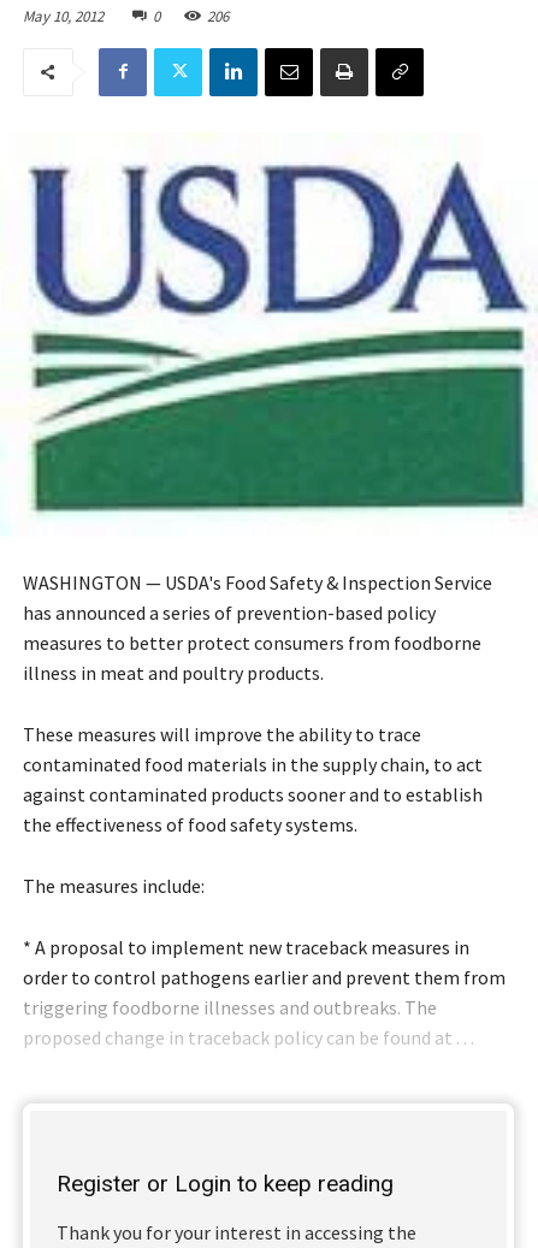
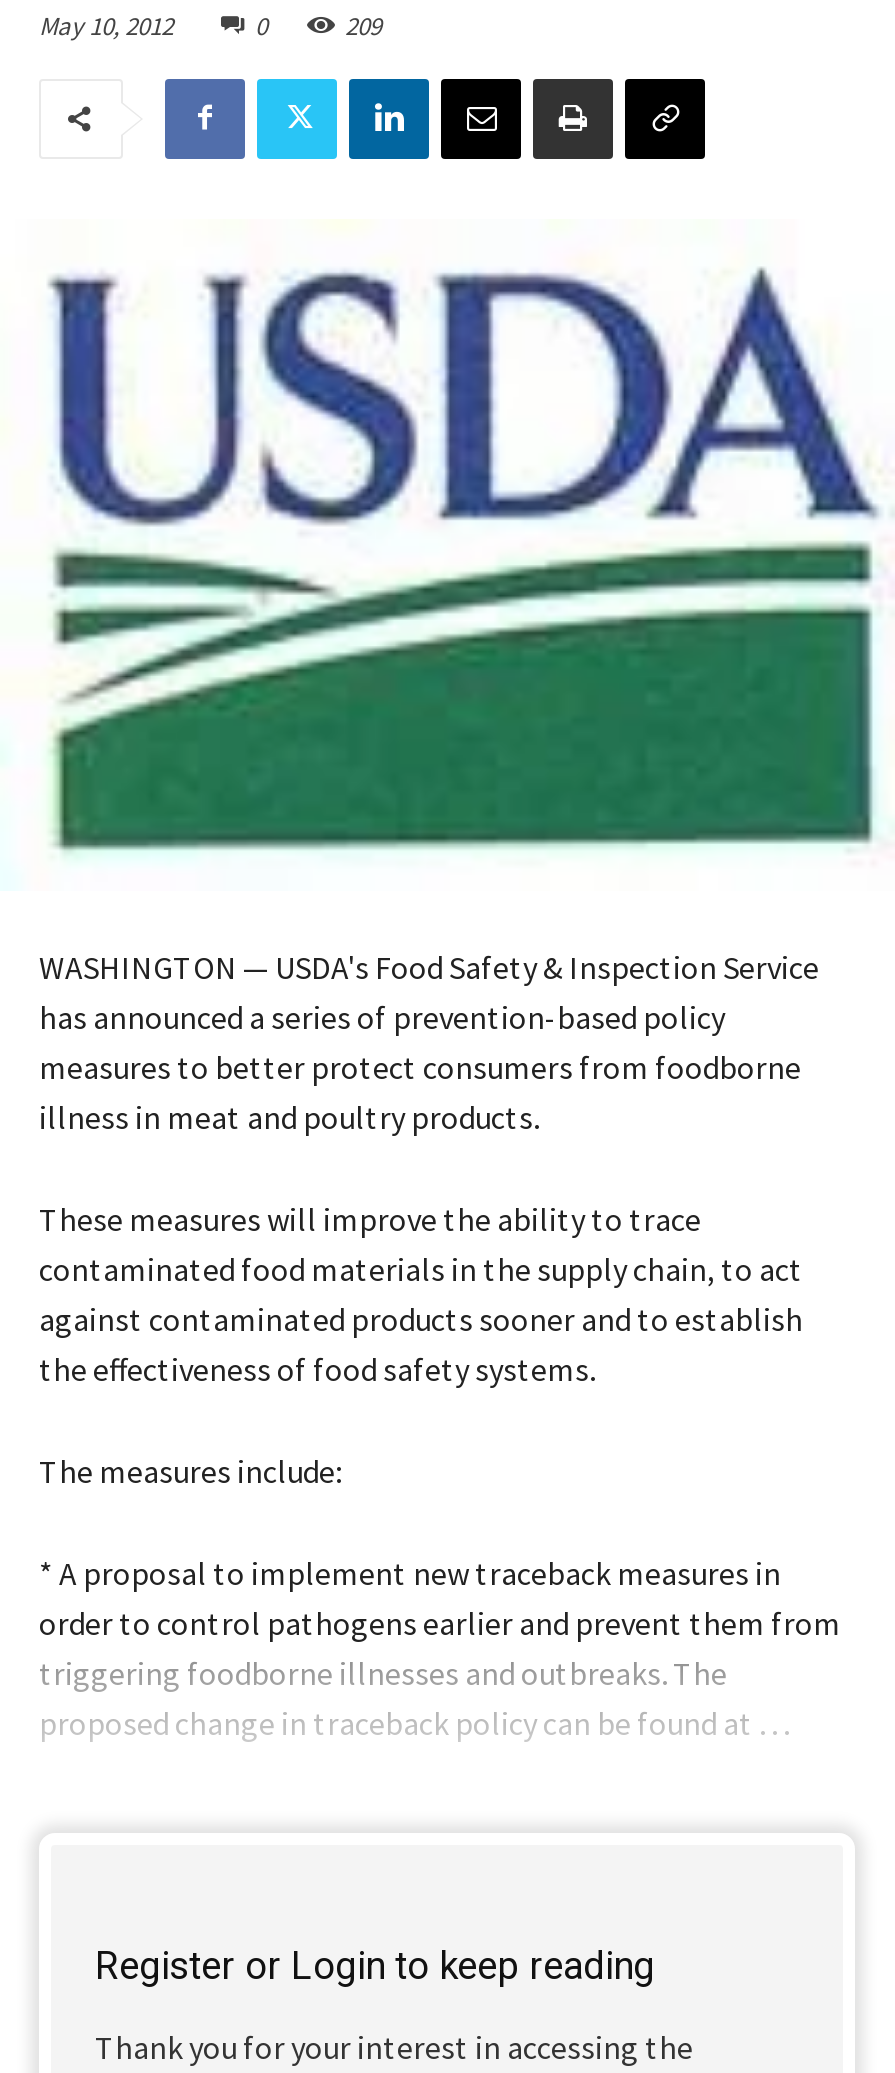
- 206
+ 209
